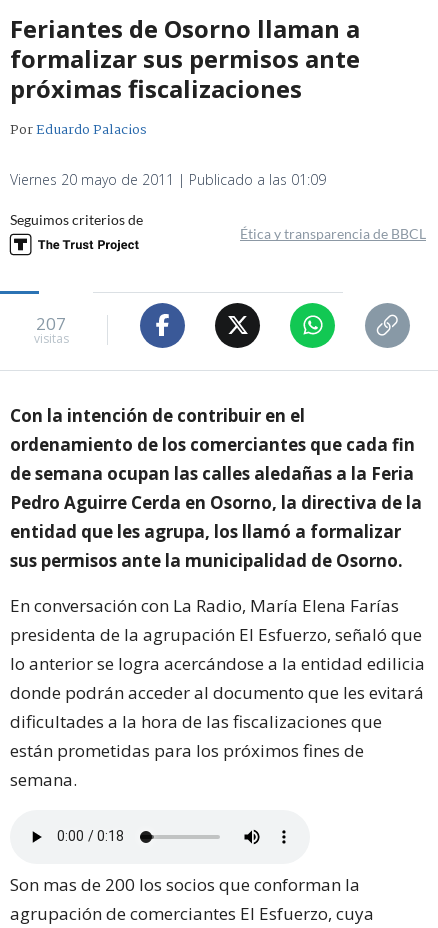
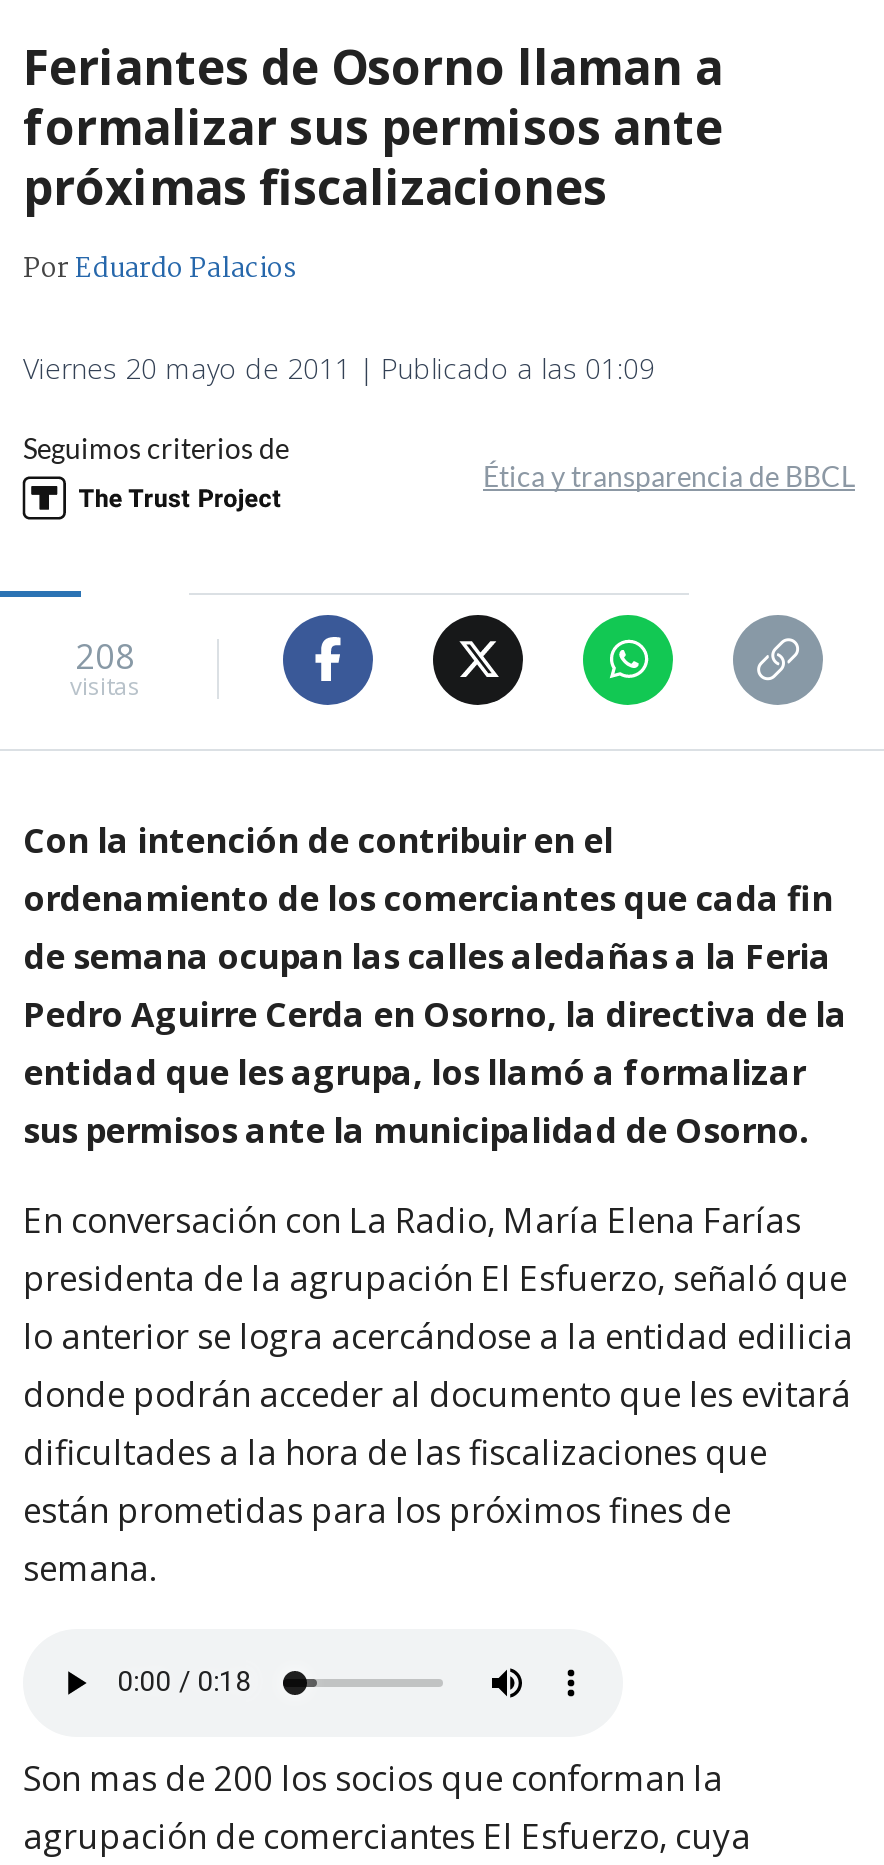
- 207
+ 208
